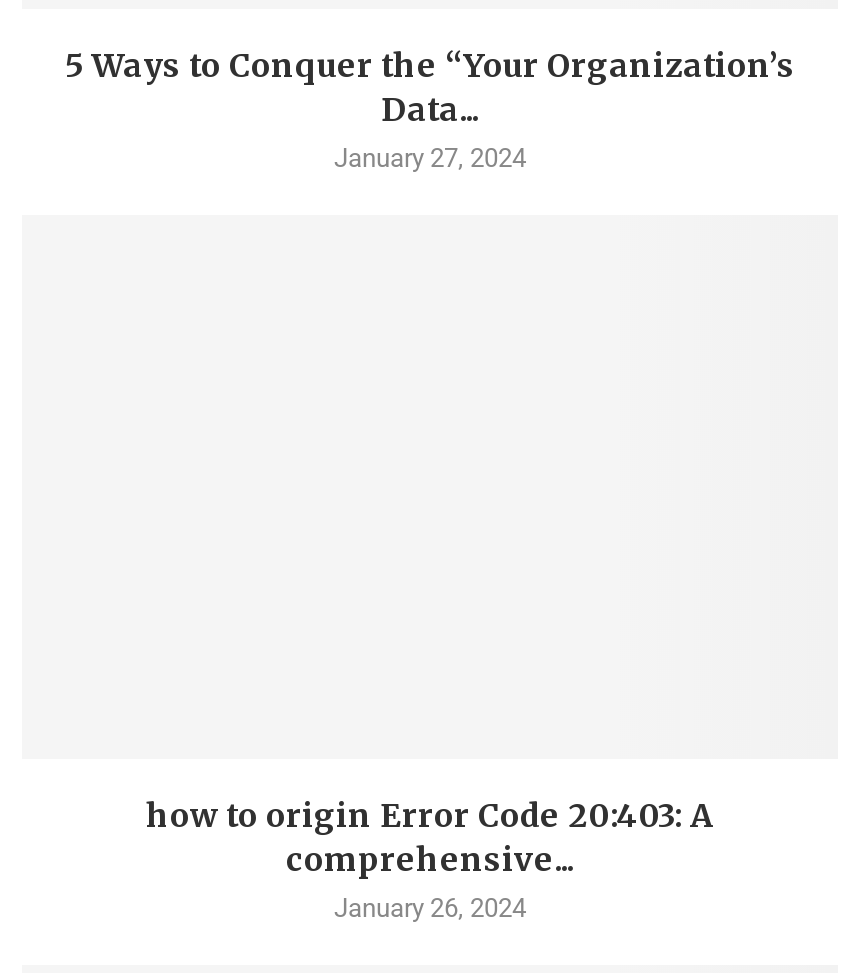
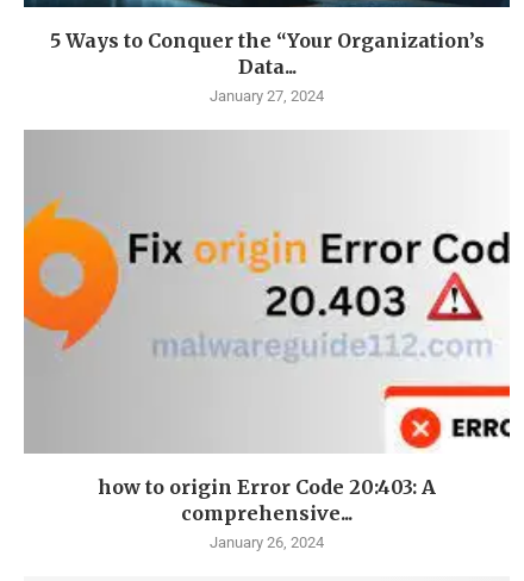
+ [image]
